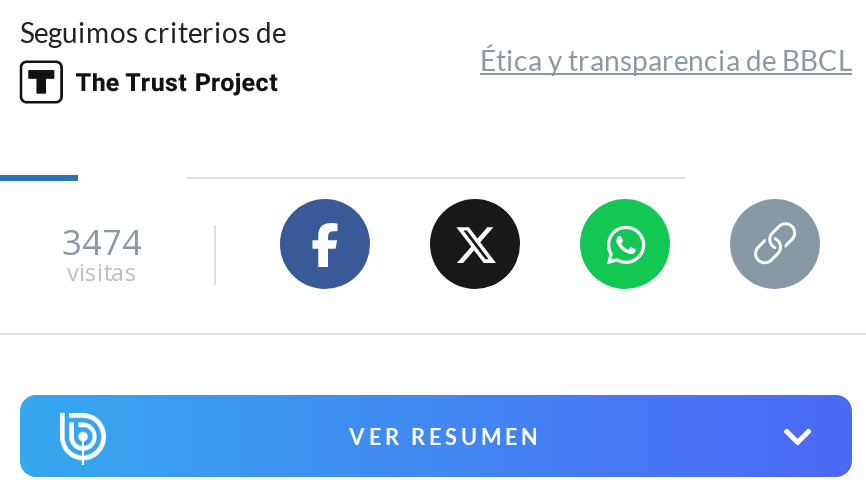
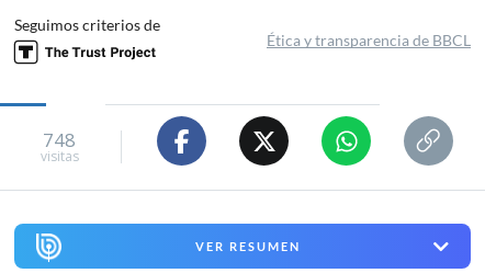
- 3474
+ 748
